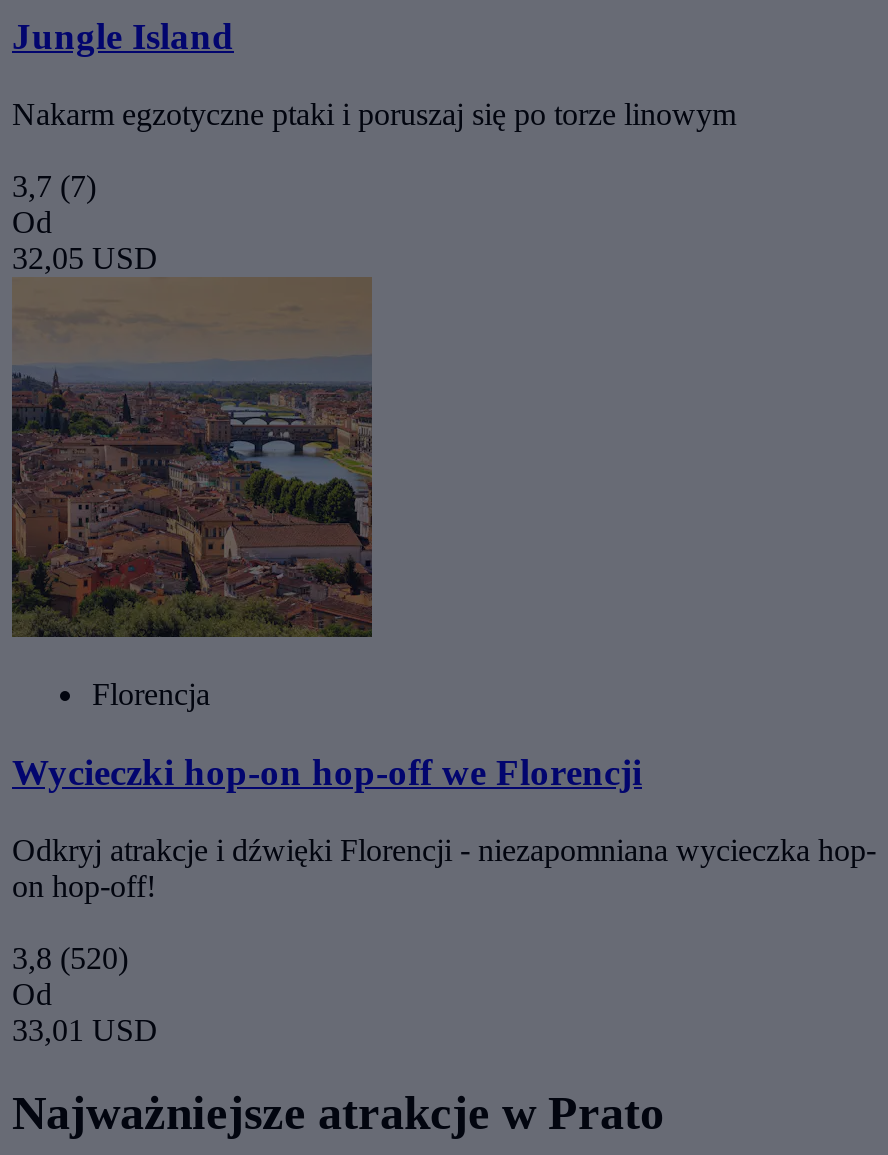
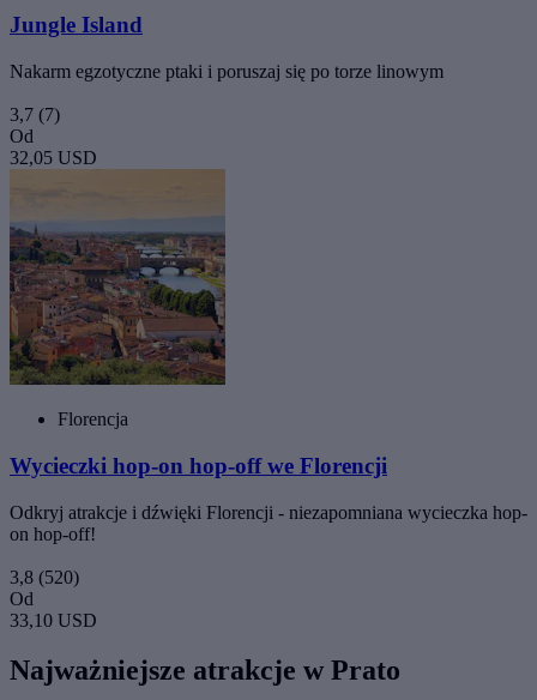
- 33,01 USD
+ 33,10 USD
